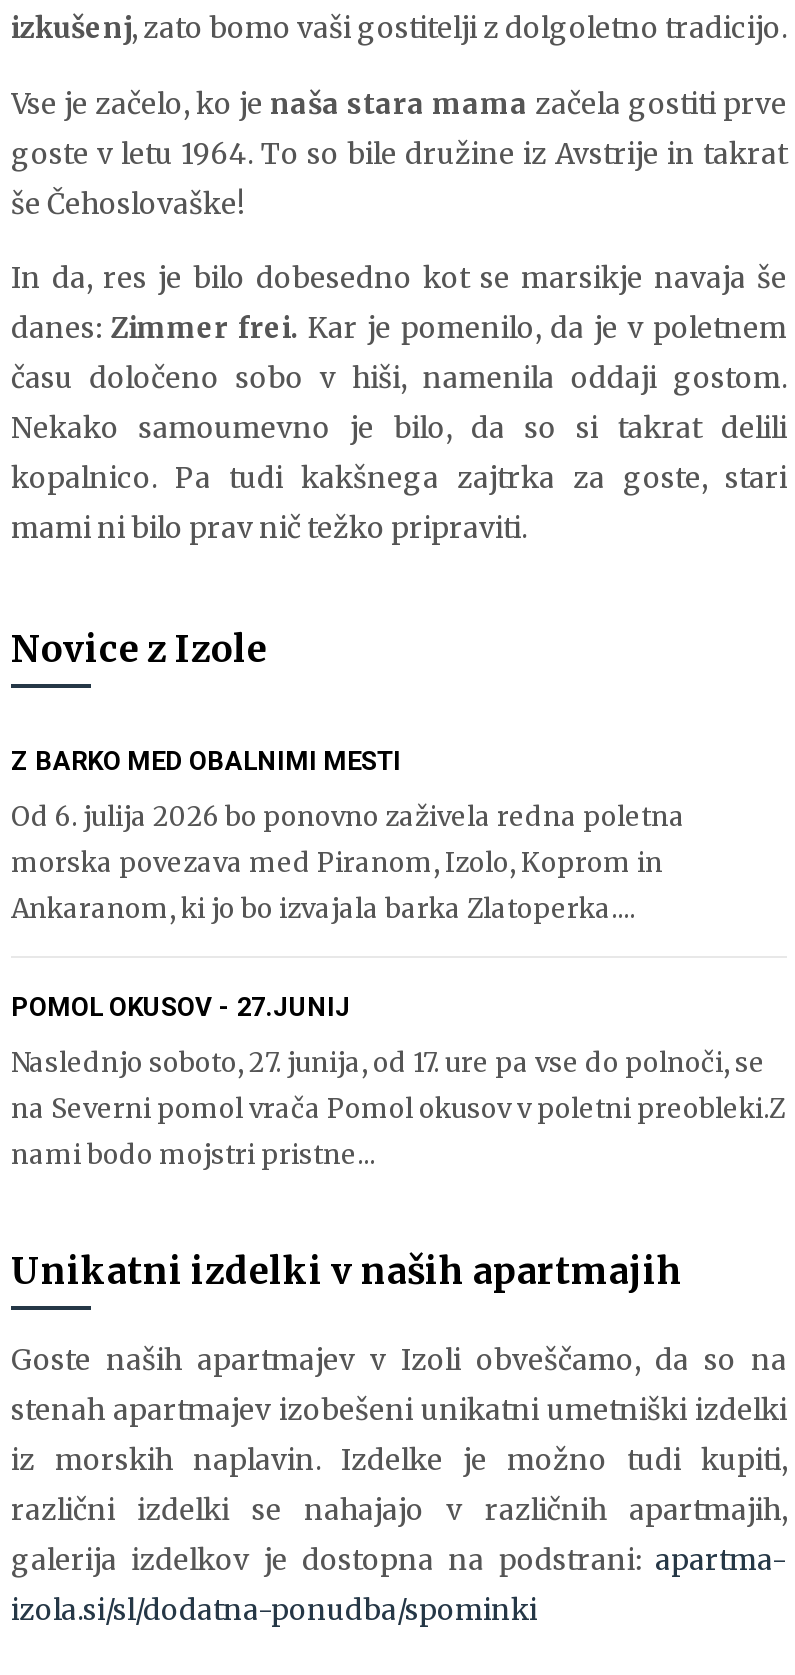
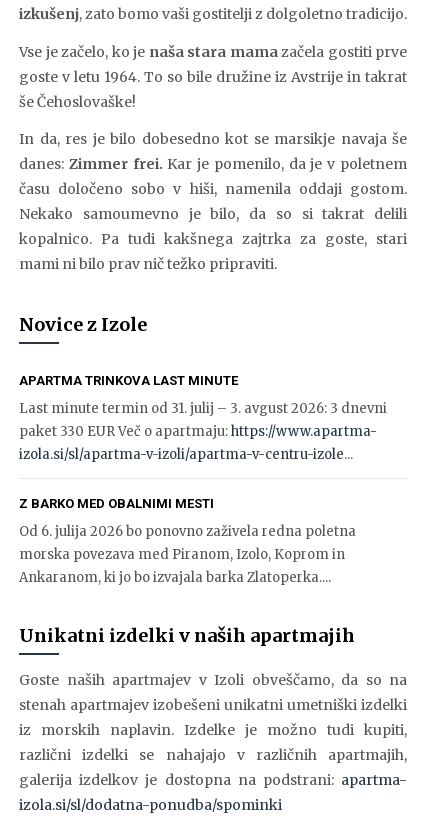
+ APARTMA TRINKOVA LAST MINUTE
+ Last minute termin od 31. julij – 3. avgust 2026: 3 dnevni
+ paket 330 EUR Več o apartmaju: https://www.apartma-
+ izola.si/sl/apartma-v-izoli/apartma-v-centru-izole...

moved down: Z BARKO MED OBALNIMI MESTI | Od 6. julija 2026 bo ponovno zaživela redna poletna | morska povezava med Piranom, Izolo, Koprom in | Ankaranom, ki jo bo izvajala barka Zlatoperka....

- POMOL OKUSOV - 27.JUNIJ
- Naslednjo soboto, 27. junija, od 17. ure pa vse do polnoči, se
- na Severni pomol vrača Pomol okusov v poletni preobleki.Z
- nami bodo mojstri pristne...
